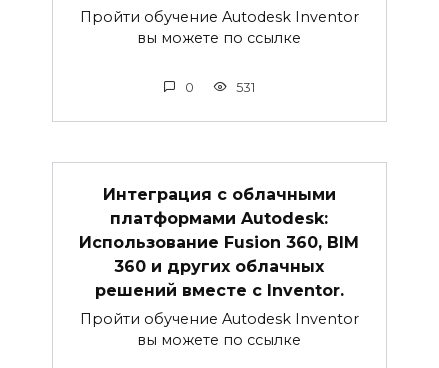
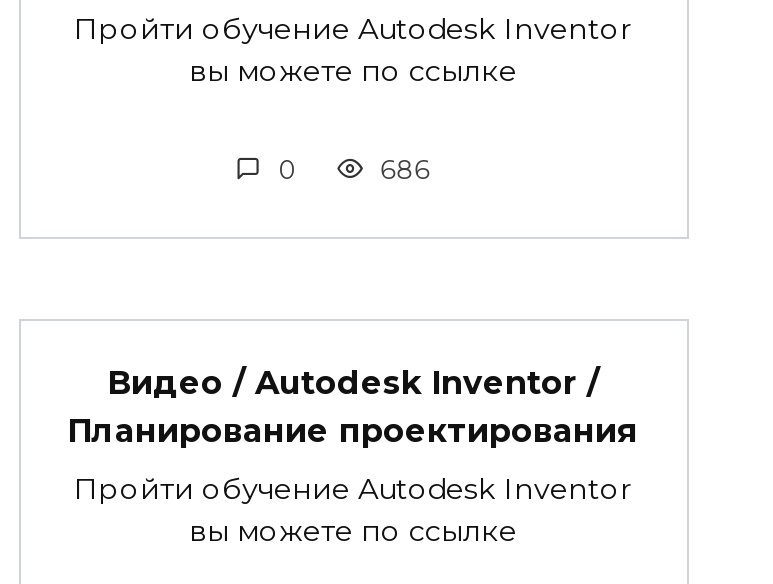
- 531
+ 686

- Интеграция с облачными
- платформами Autodesk:
- Использование Fusion 360, BIM
- 360 и других облачных
- решений вместе с Inventor.
+ Видео / Autodesk Inventor /
+ Планирование проектирования
